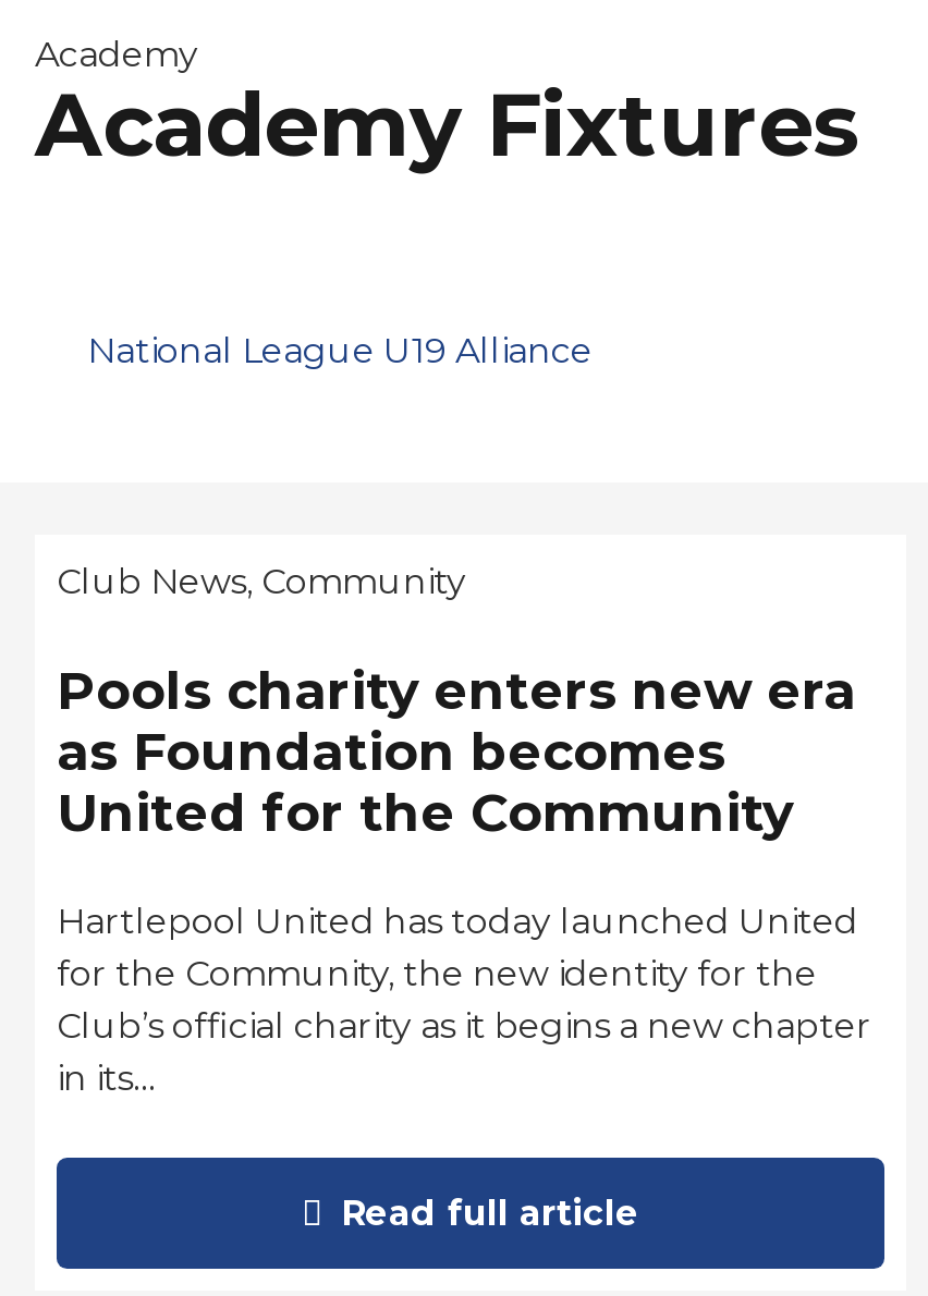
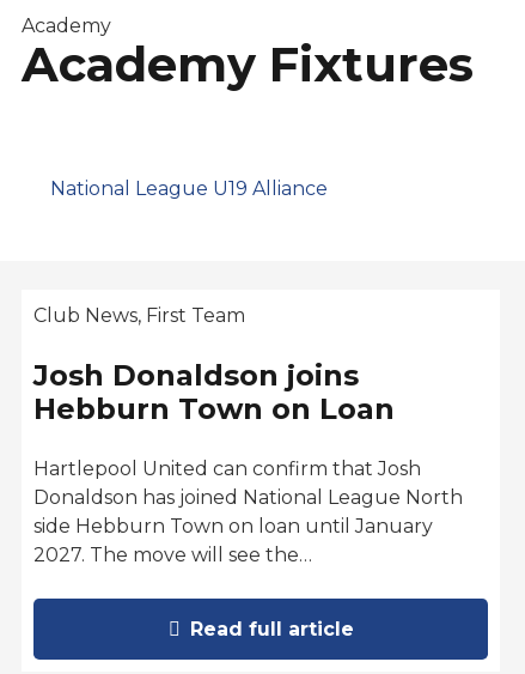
- Club News, Community
+ Club News, First Team

- Pools charity enters new era
- as Foundation becomes
- United for the Community
+ Josh Donaldson joins
+ Hebburn Town on Loan

- Hartlepool United has today launched United
- for the Community, the new identity for the
- Club’s official charity as it begins a new chapter
- in its…
+ Hartlepool United can confirm that Josh
+ Donaldson has joined National League North
+ side Hebburn Town on loan until January
+ 2027. The move will see the…
